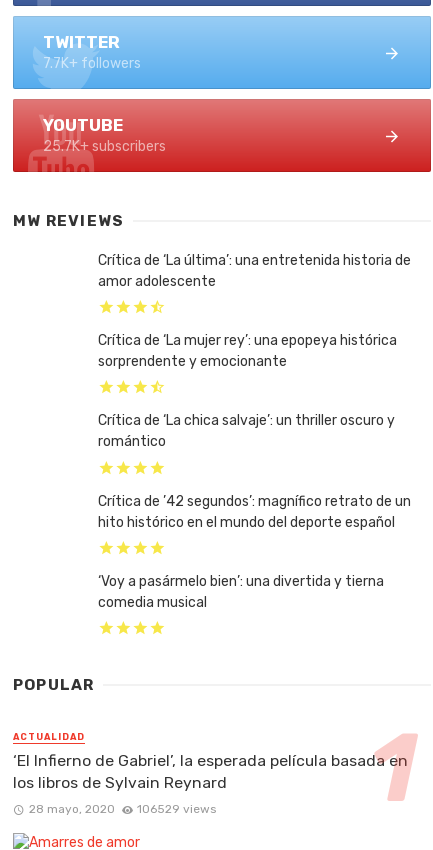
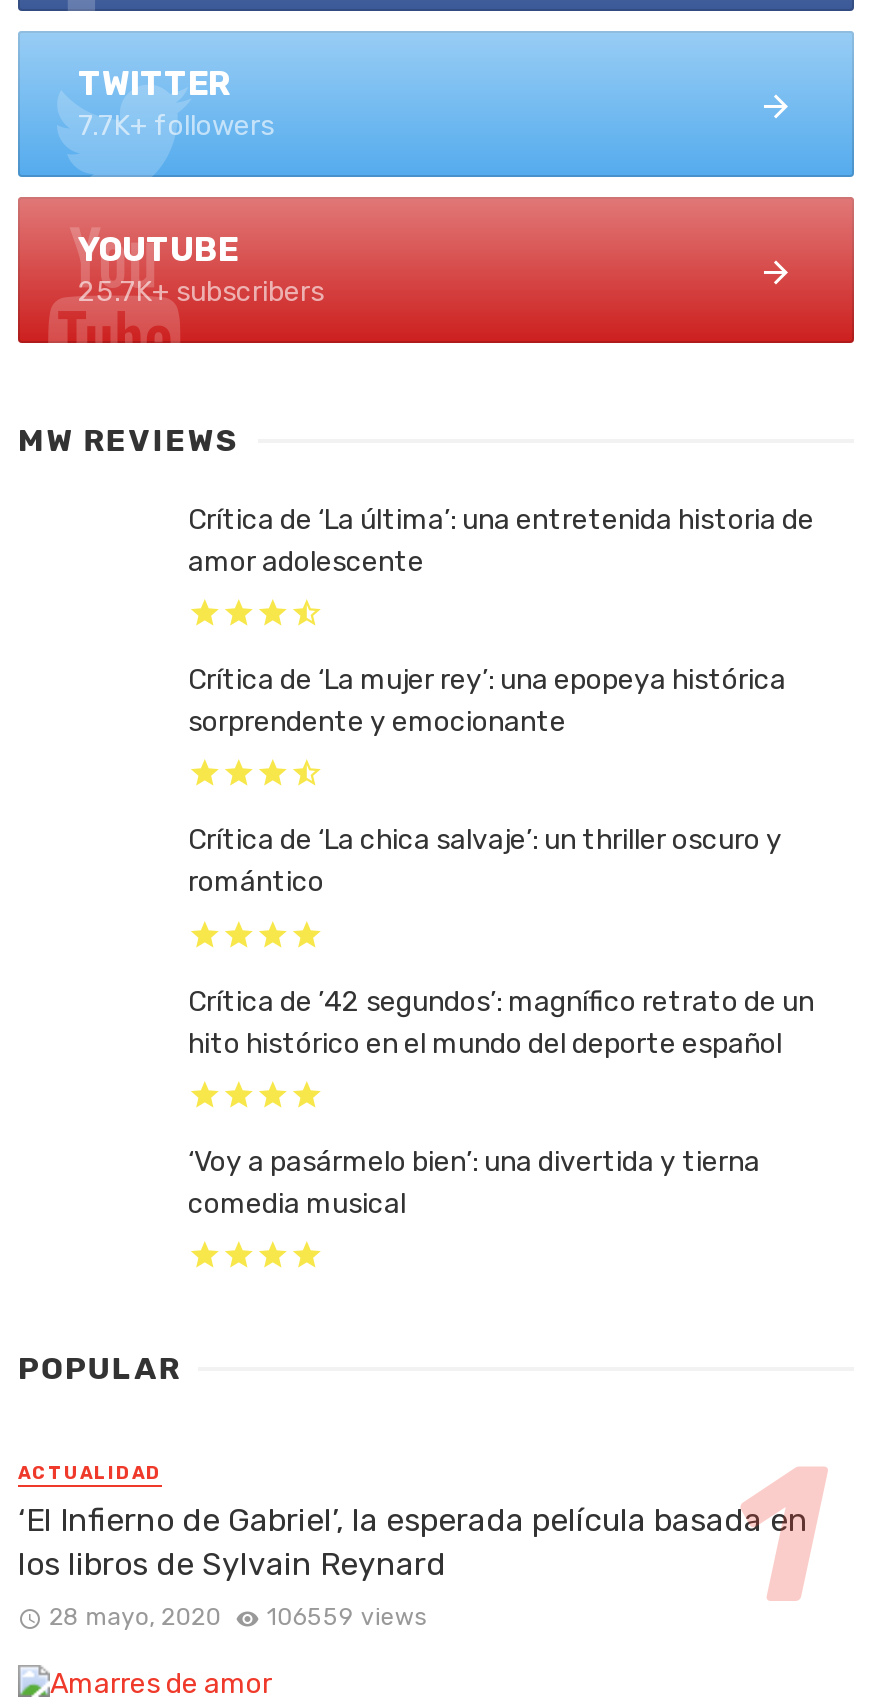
- 28 mayo, 2020 106529 views
+ 28 mayo, 2020 106559 views
